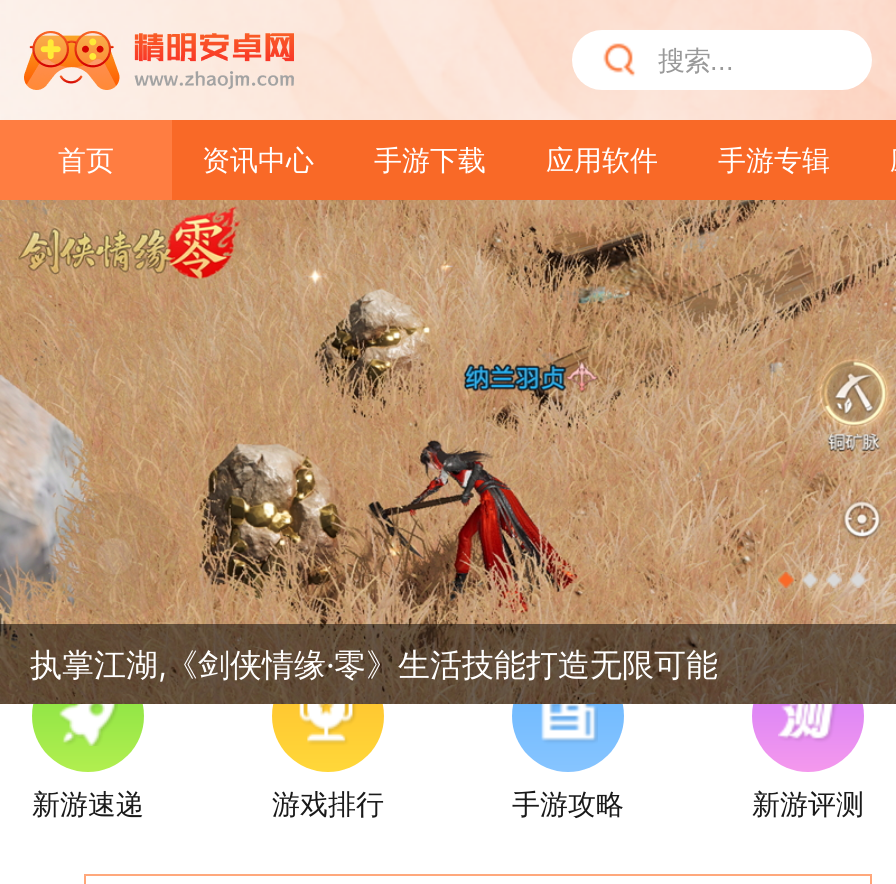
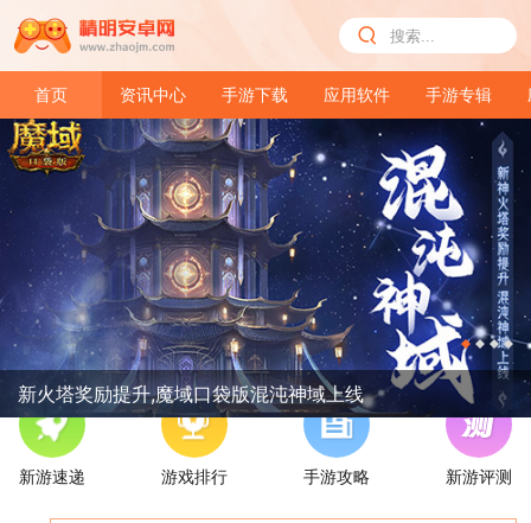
- [image]
- 执掌江湖,《剑侠情缘·零》生活技能打造无限可能
+ [image]
+ 新火塔奖励提升,魔域口袋版混沌神域上线
